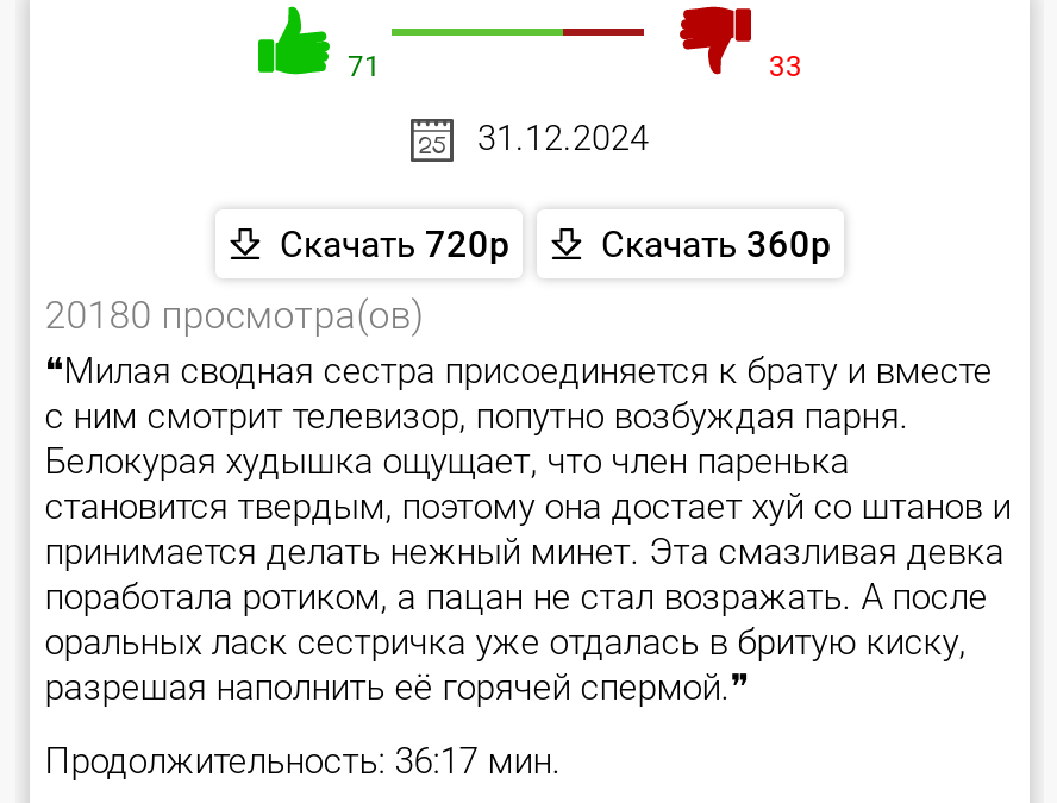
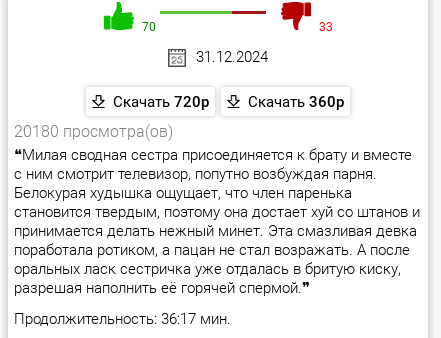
- 71
+ 70
